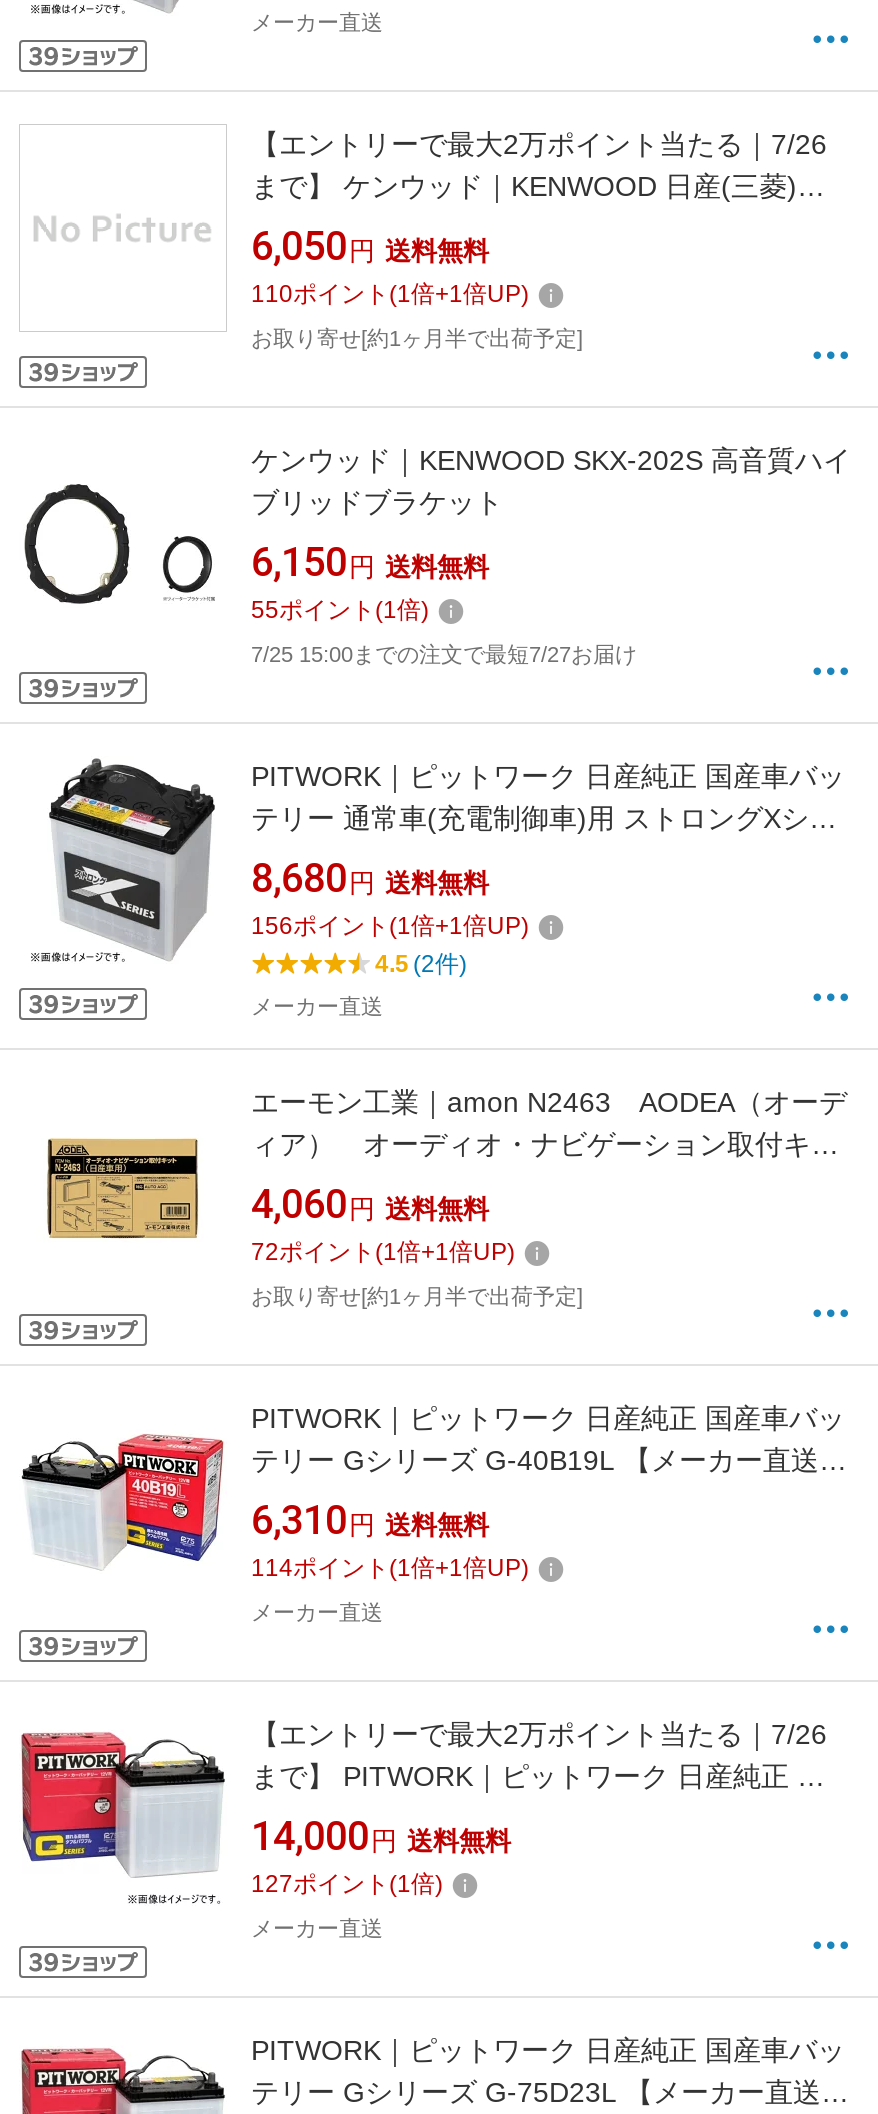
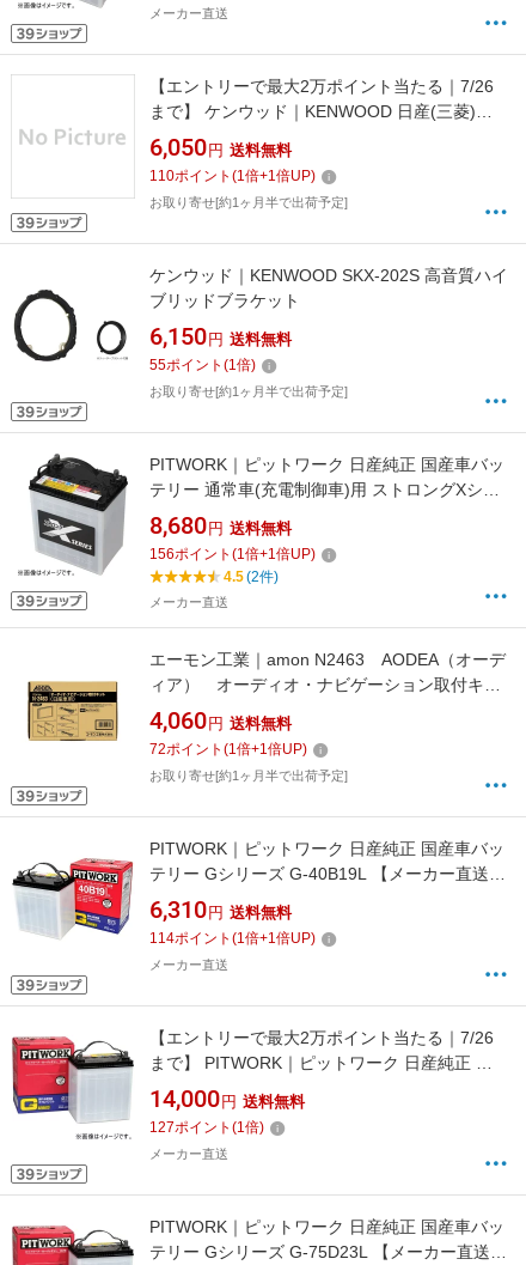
- 7/25 15:00までの注文で最短7/27お届け
+ お取り寄せ[約1ヶ月半で出荷予定]
